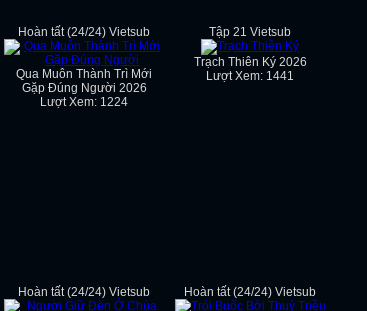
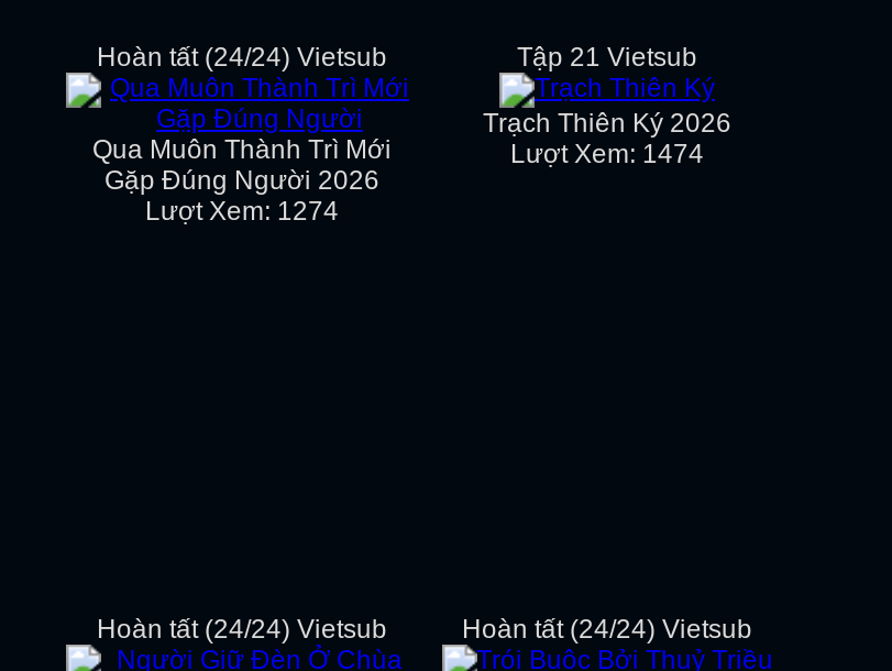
- Lượt Xem: 1441
+ Lượt Xem: 1474

- Lượt Xem: 1224
+ Lượt Xem: 1274
